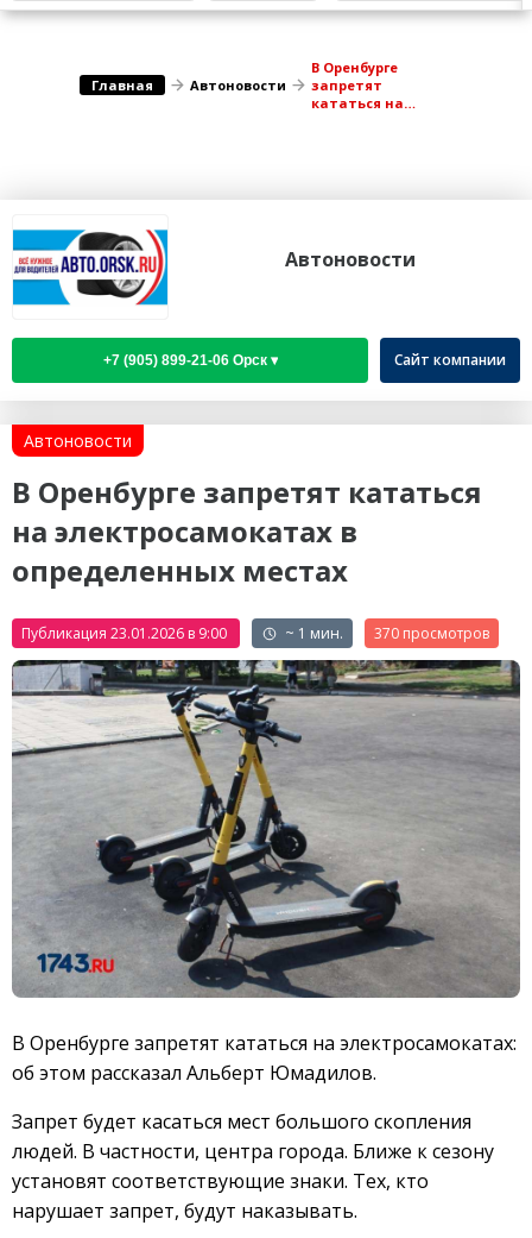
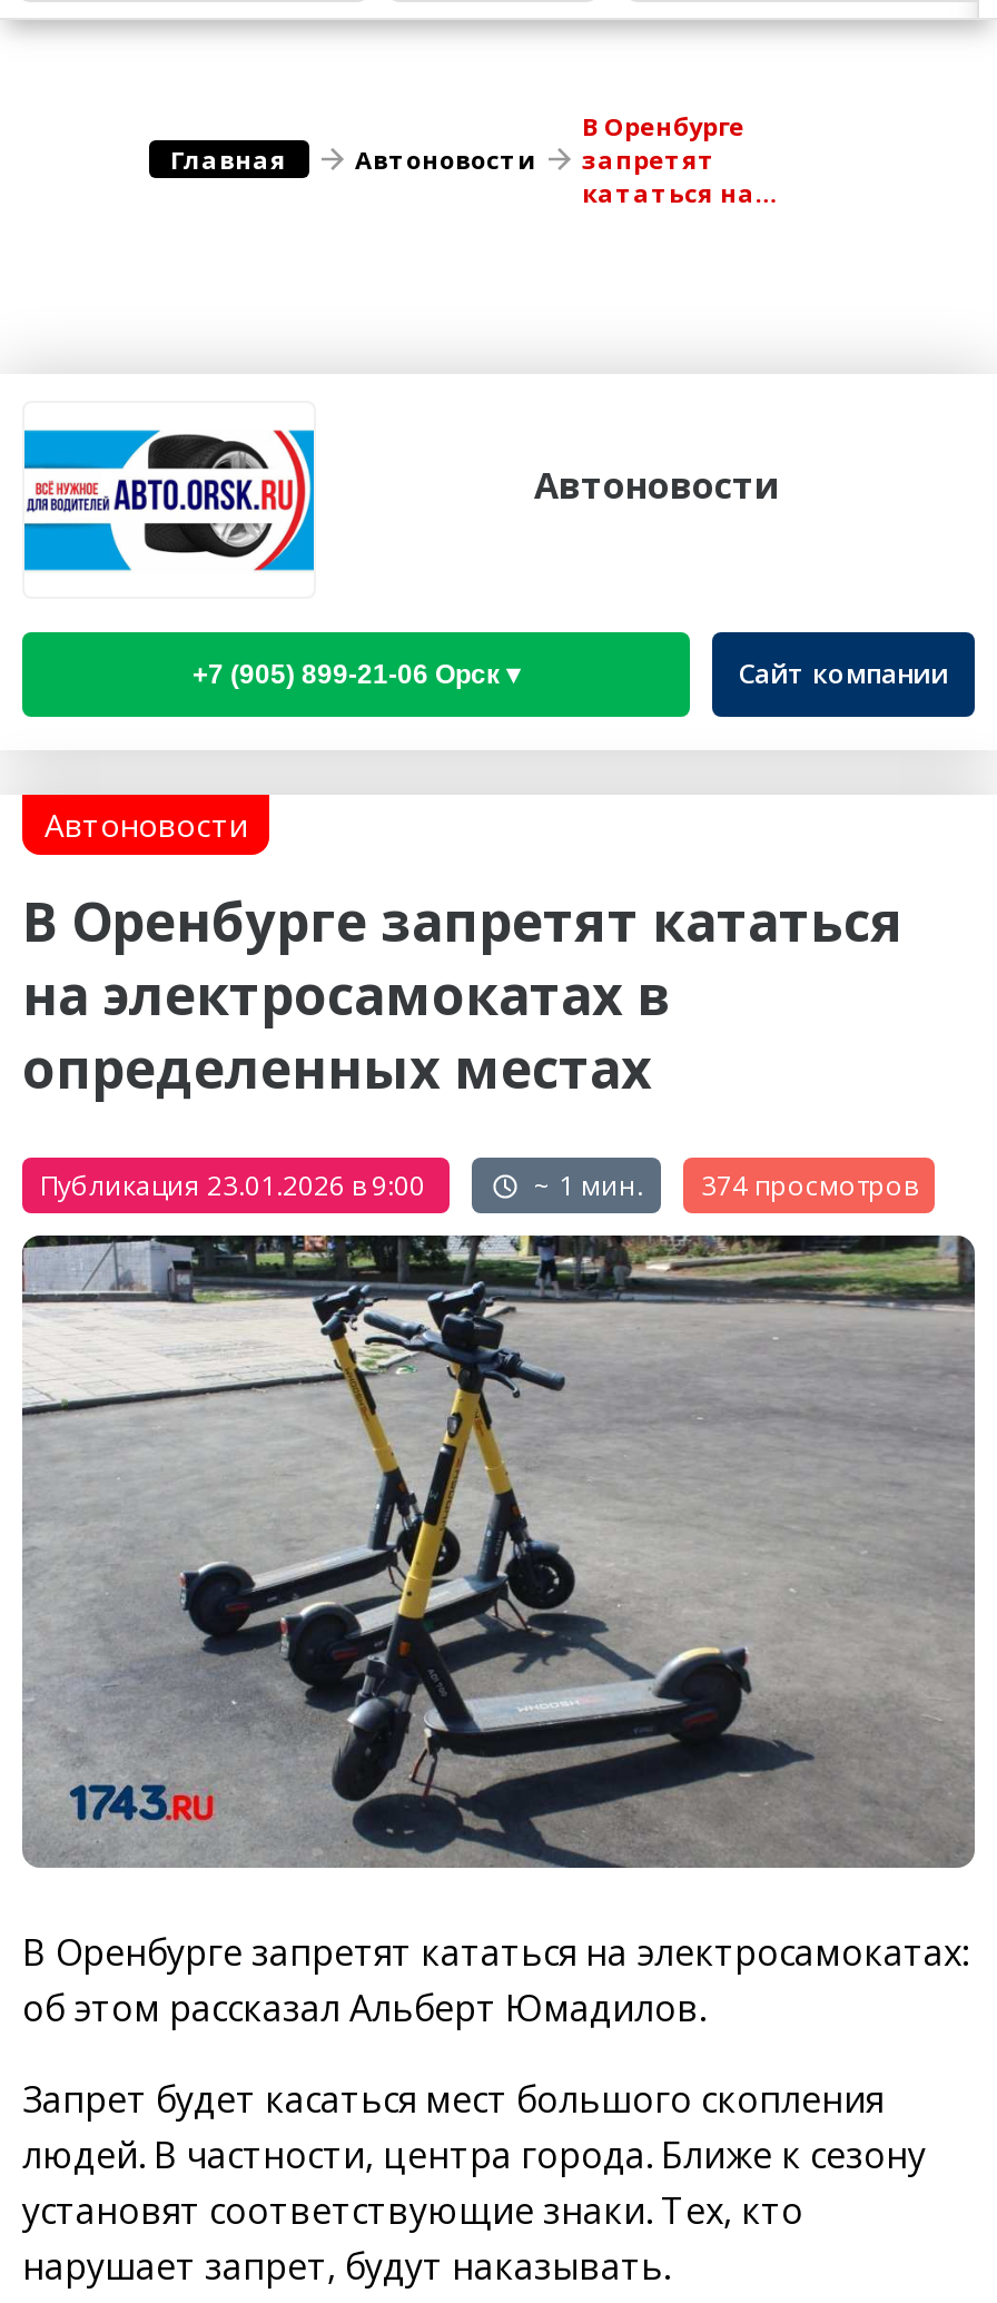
- ~ 1 мин. 370
+ ~ 1 мин. 374
